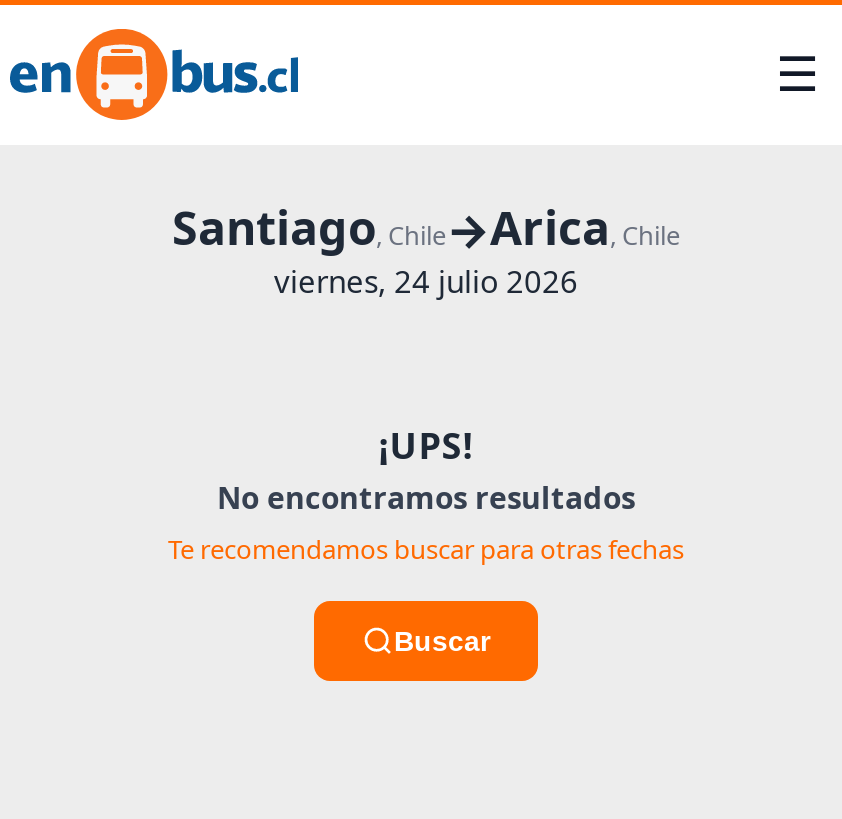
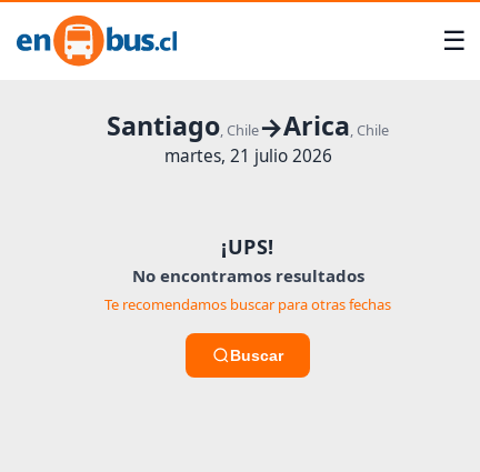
- viernes, 24 julio 2026
+ martes, 21 julio 2026
